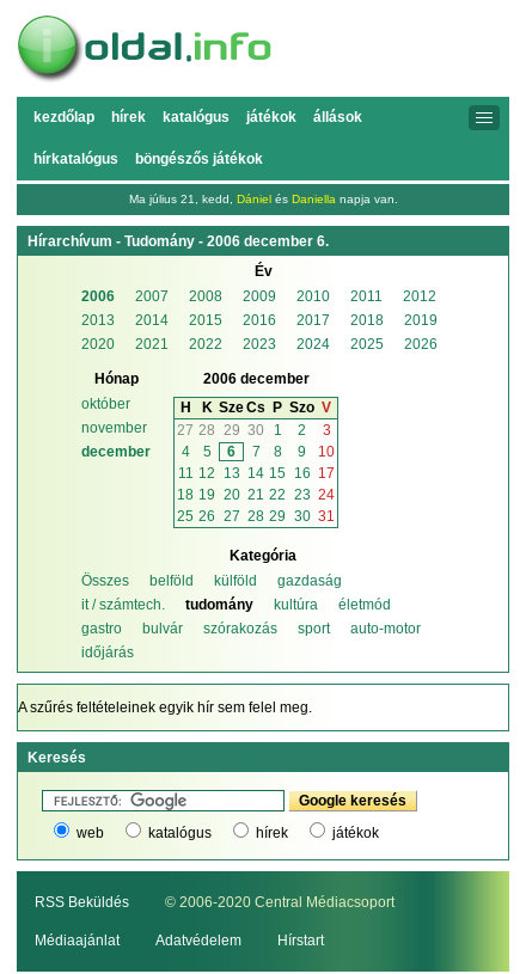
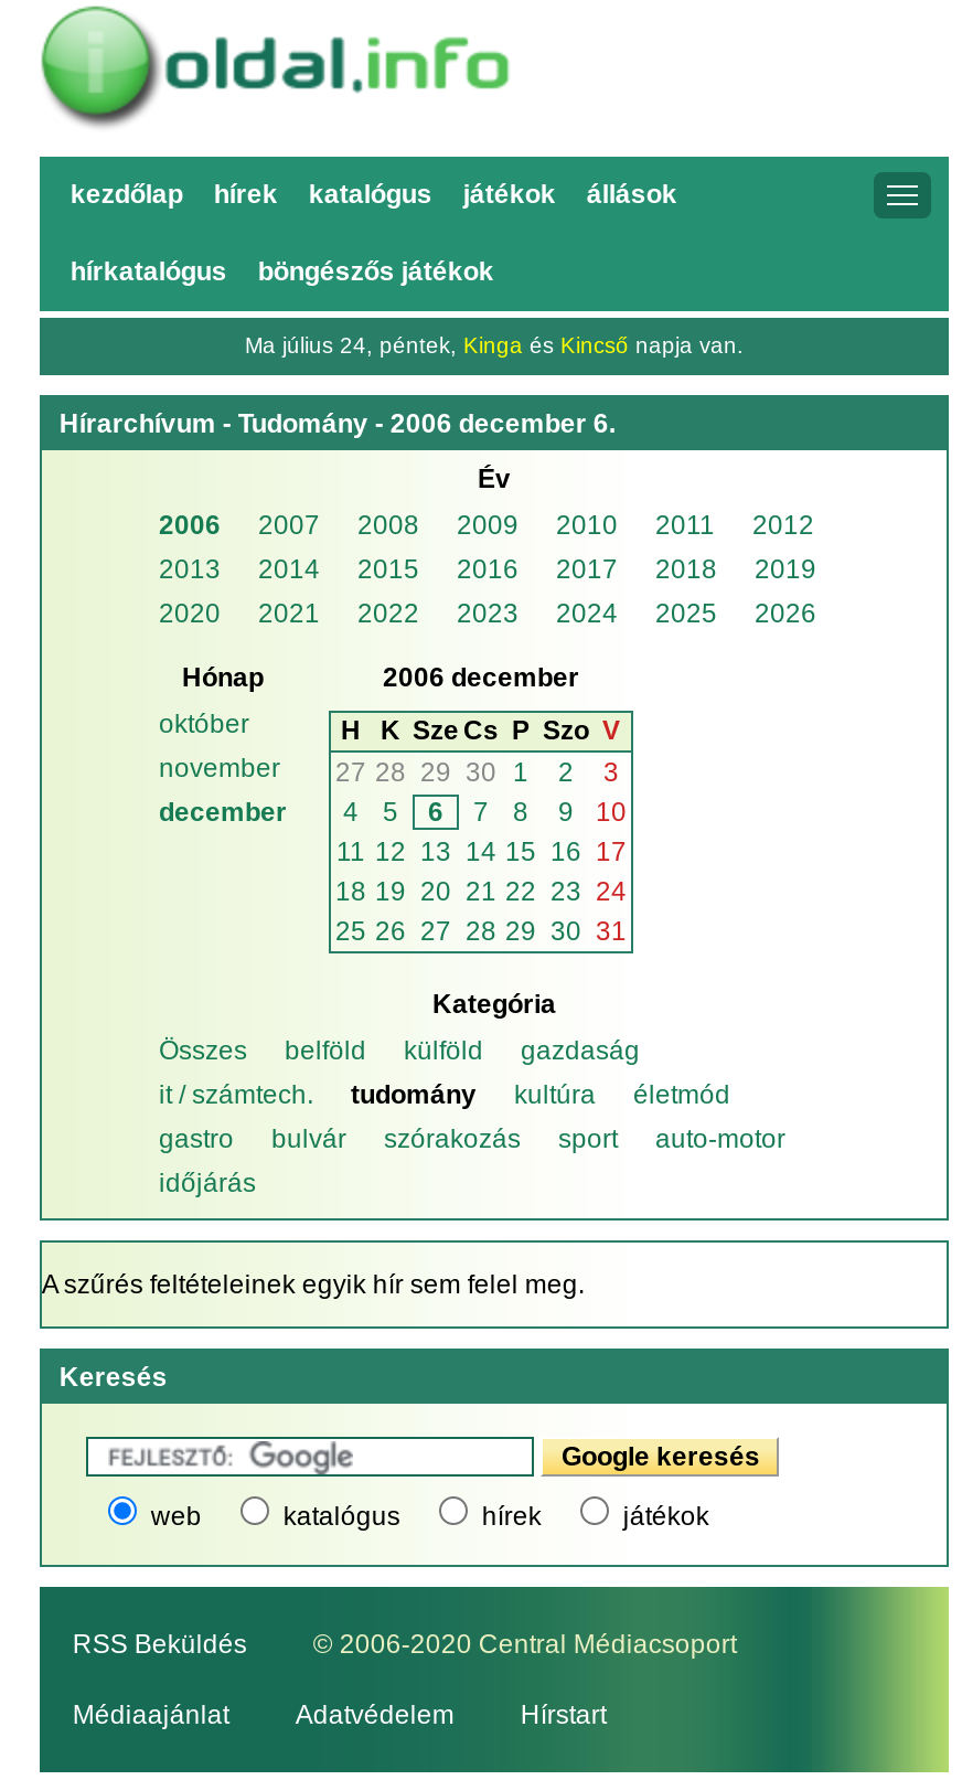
- Ma július 21, kedd, Dániel és Daniella napja van.
+ Ma július 24, péntek, Kinga és Kincső napja van.
